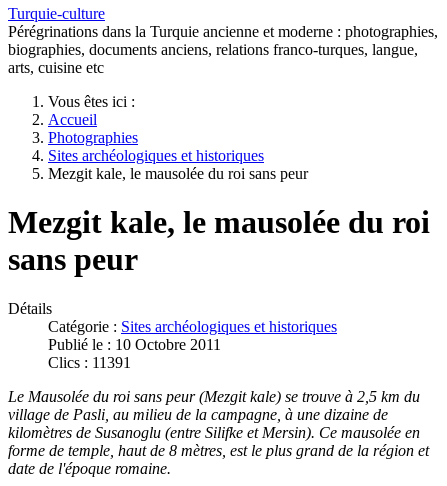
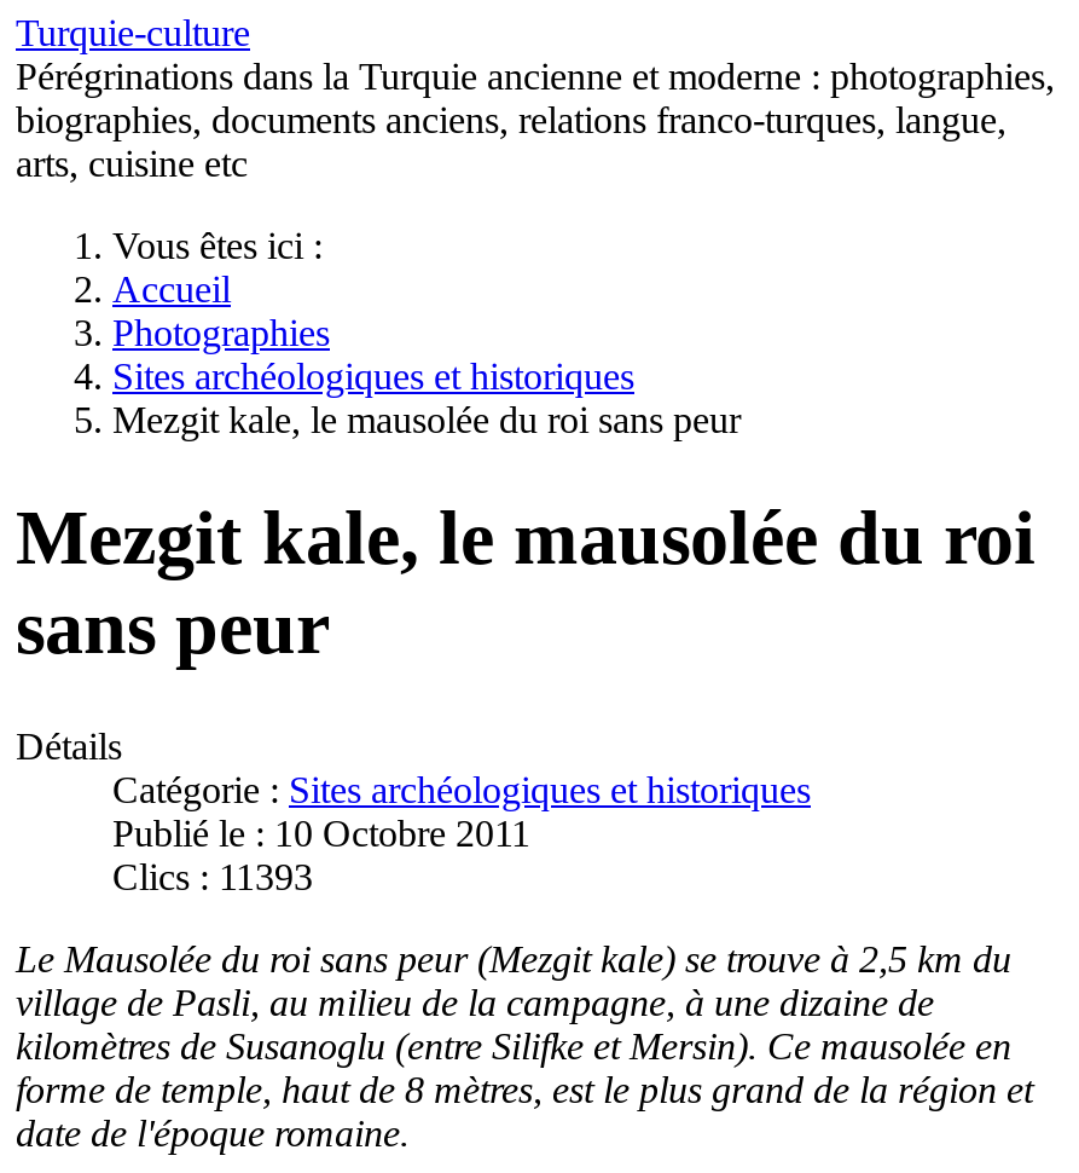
- Clics : 11391
+ Clics : 11393
